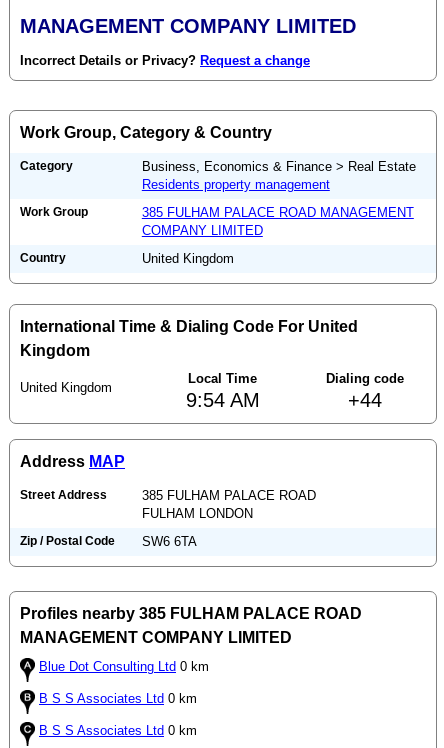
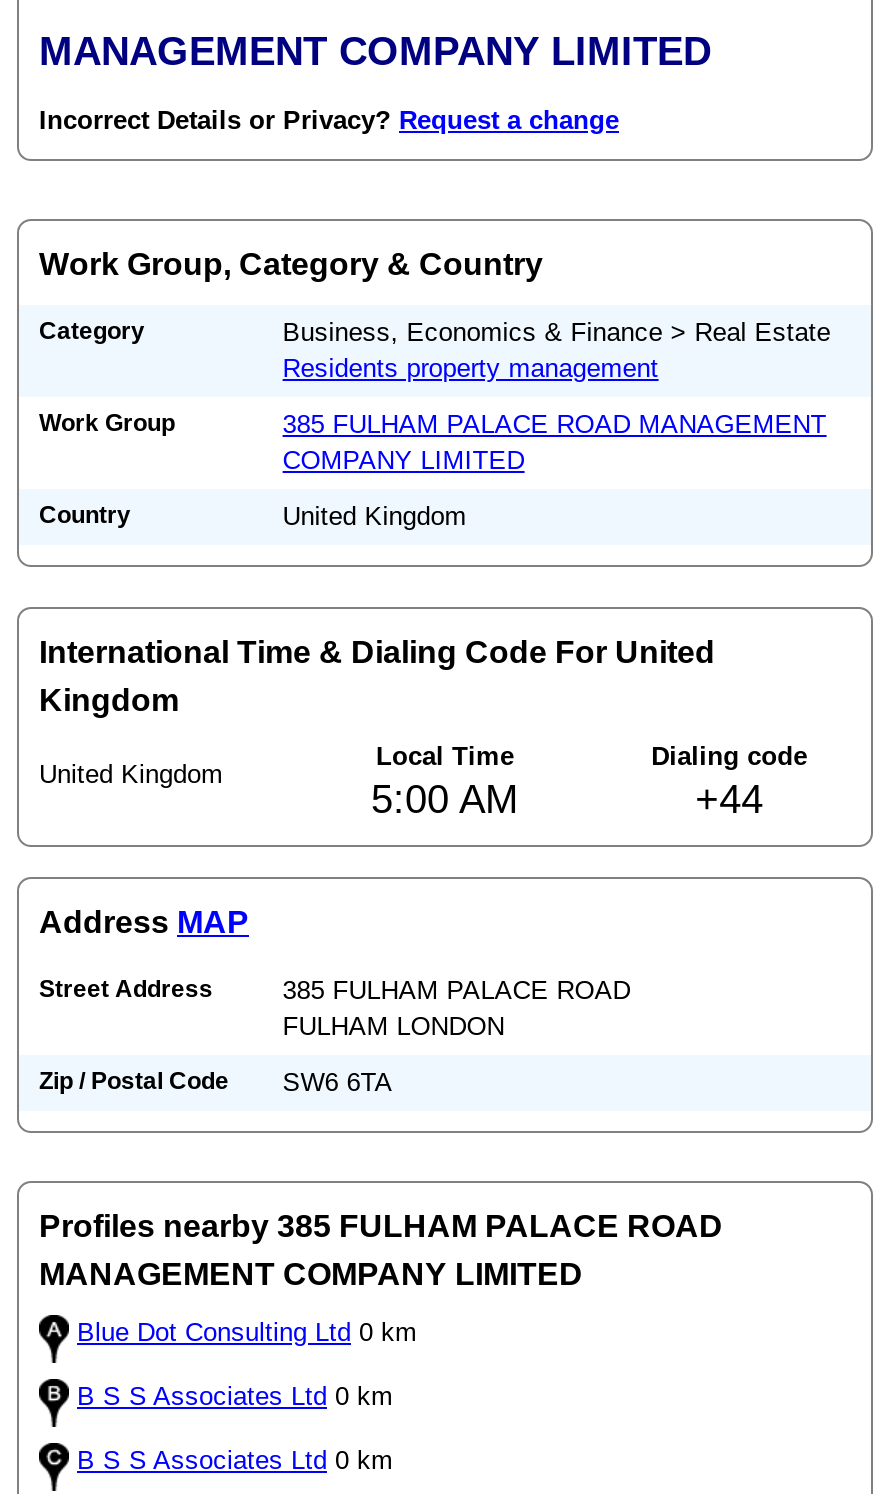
- 9:54 AM
+ 5:00 AM
